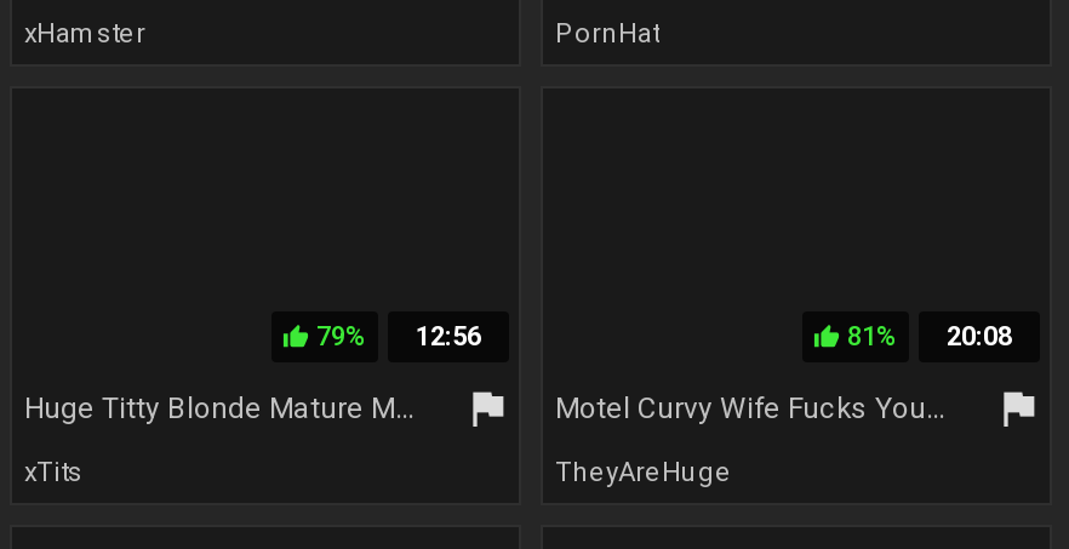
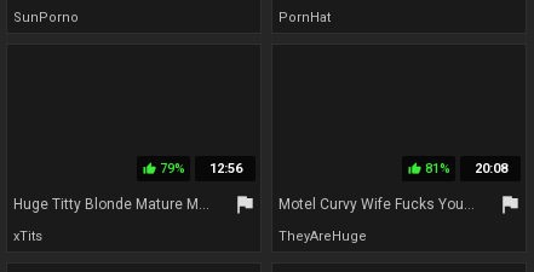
- xHamster
+ SunPorno
